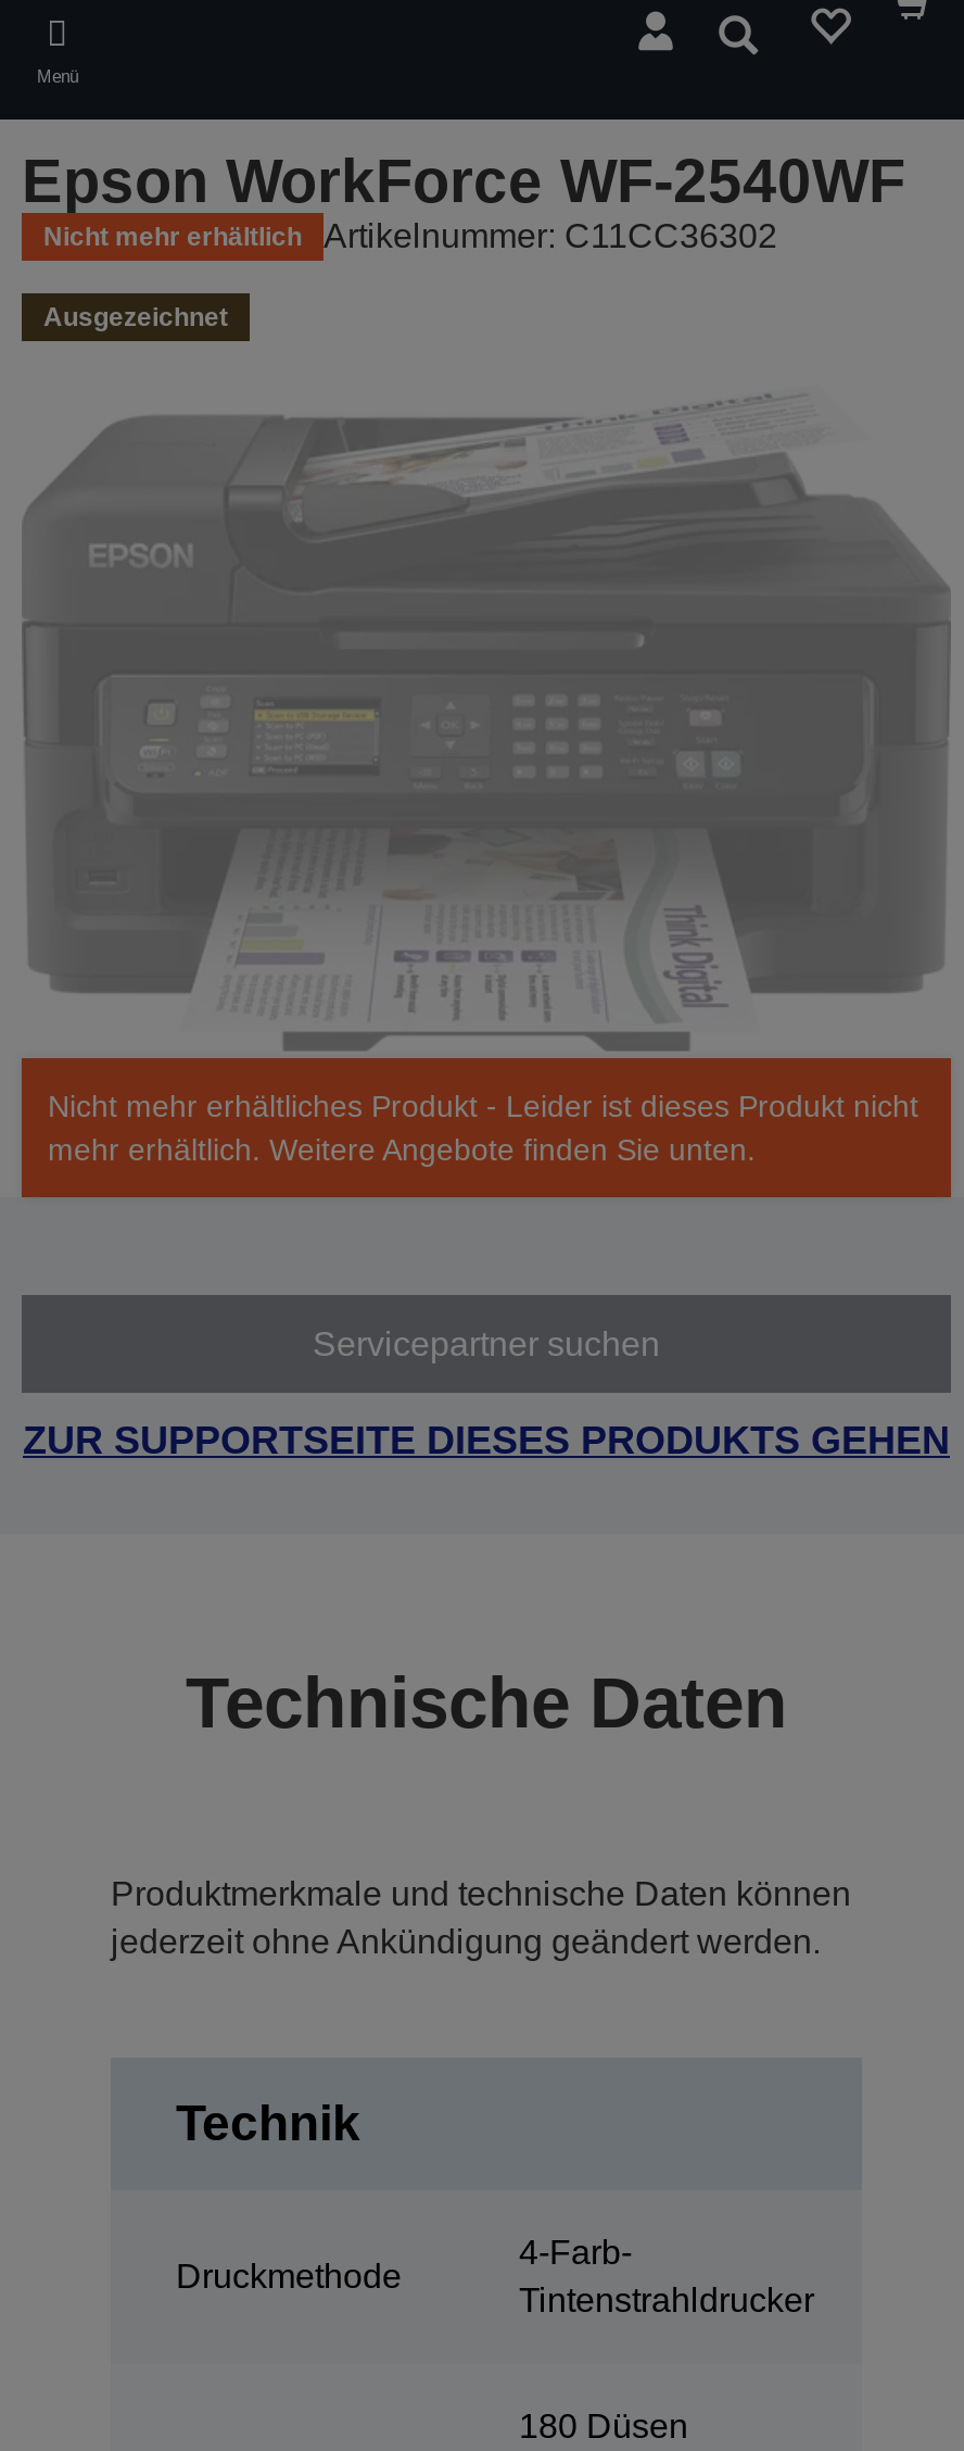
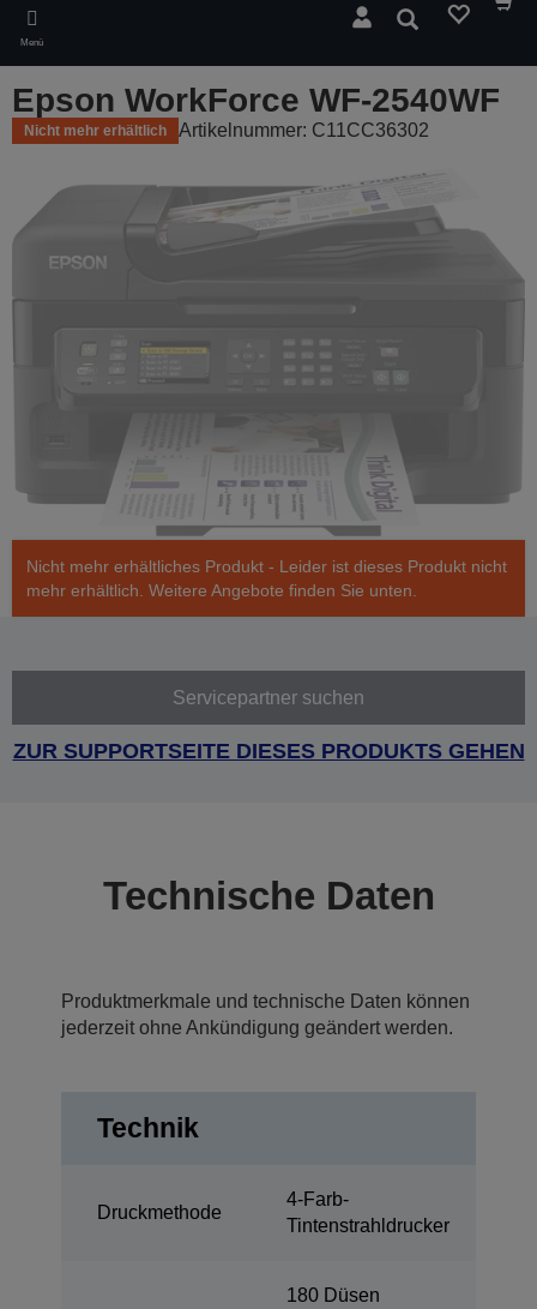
- Ausgezeichnet
